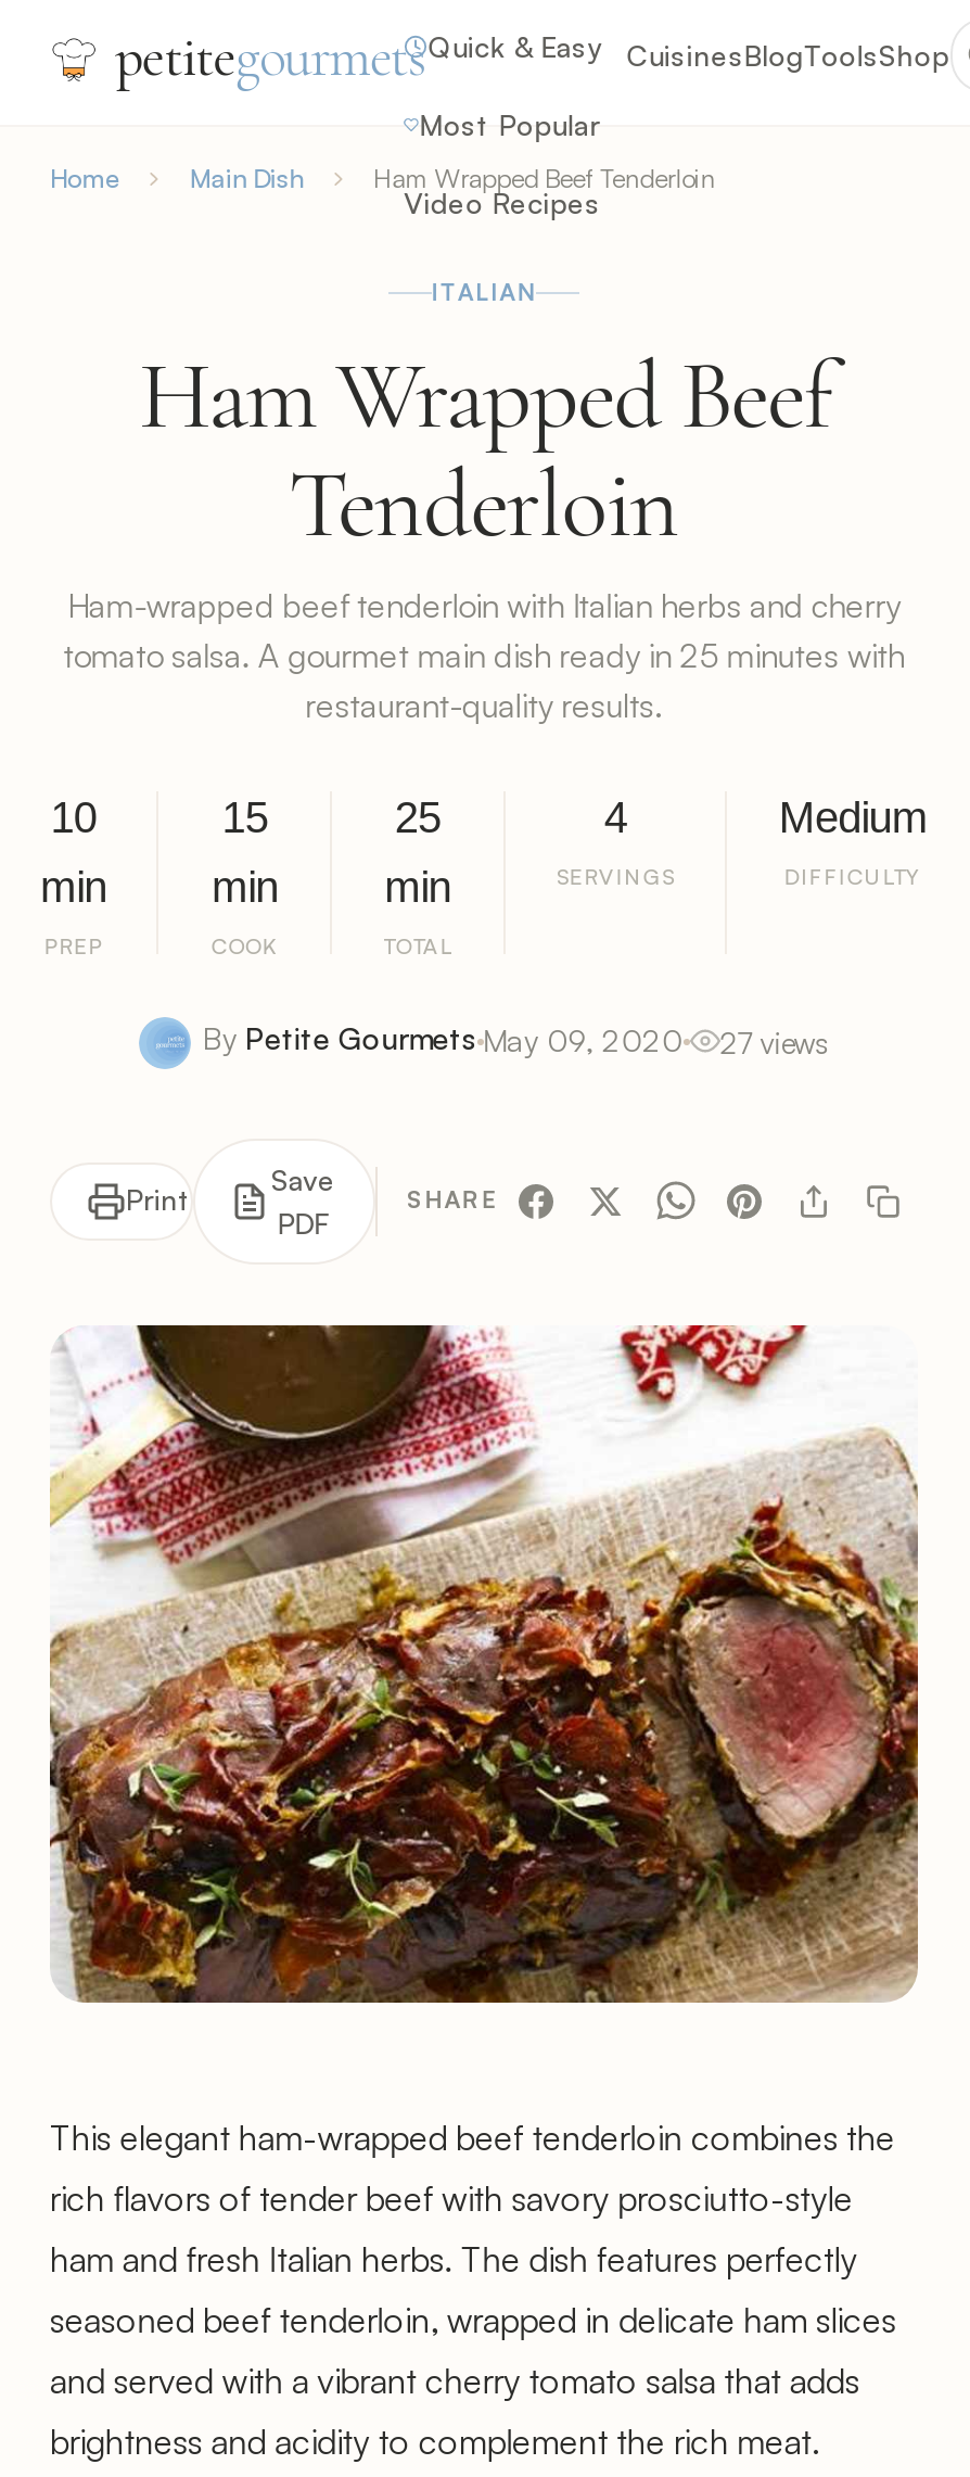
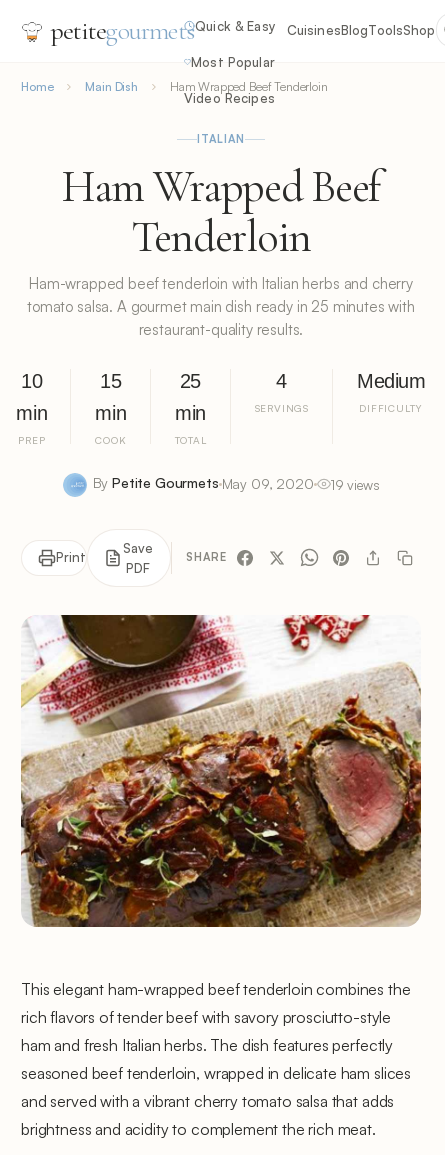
- By Petite Gourmets May 09, 2020 27 views
+ By Petite Gourmets May 09, 2020 19 views
